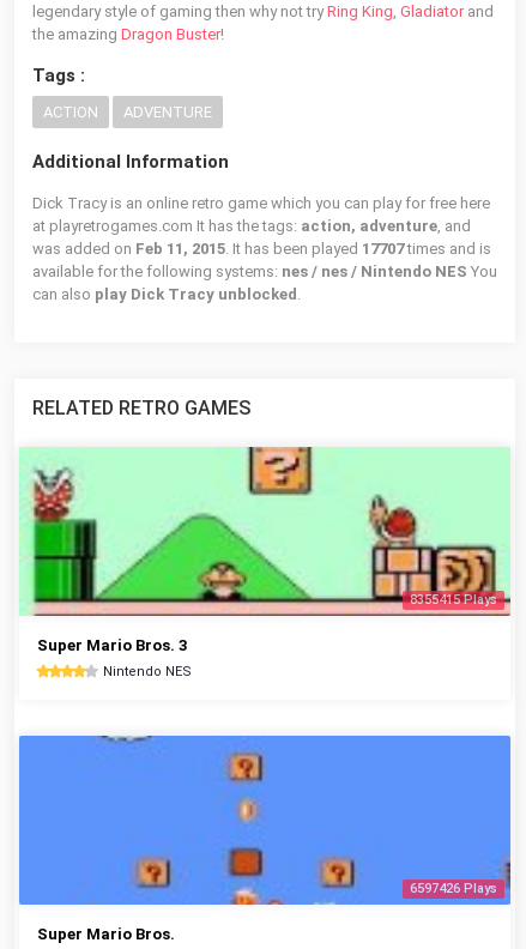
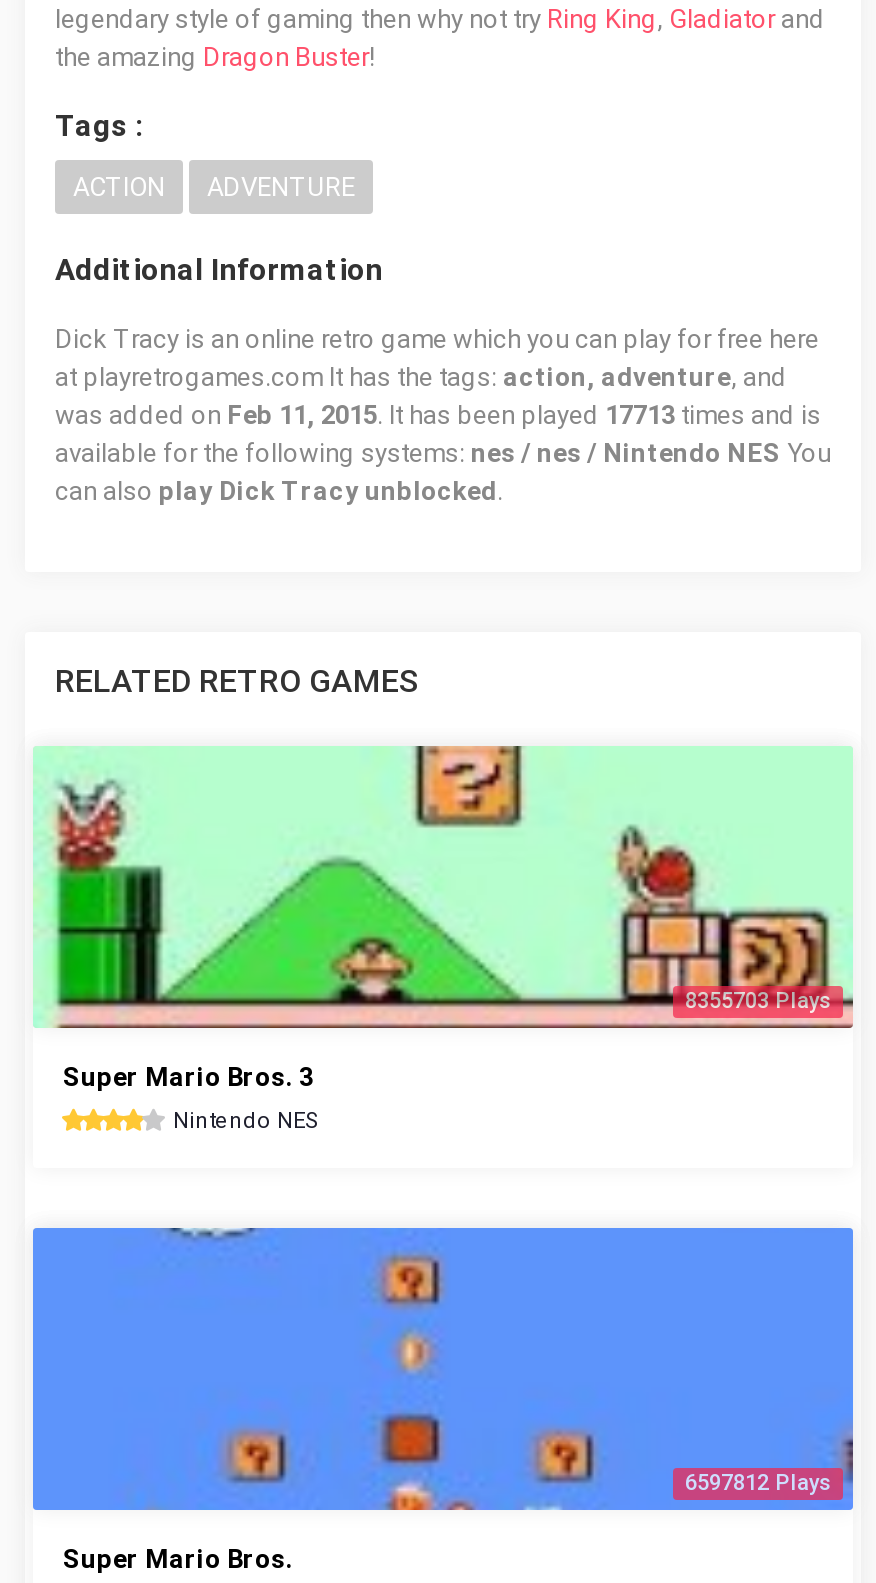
- was added on Feb 11, 2015. It has been played 17707 times and is
+ was added on Feb 11, 2015. It has been played 17713 times and is

- 8355415 Plays
+ 8355703 Plays

- 6597426 Plays
+ 6597812 Plays
